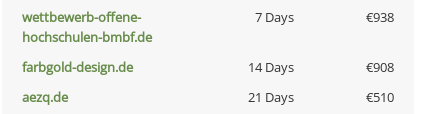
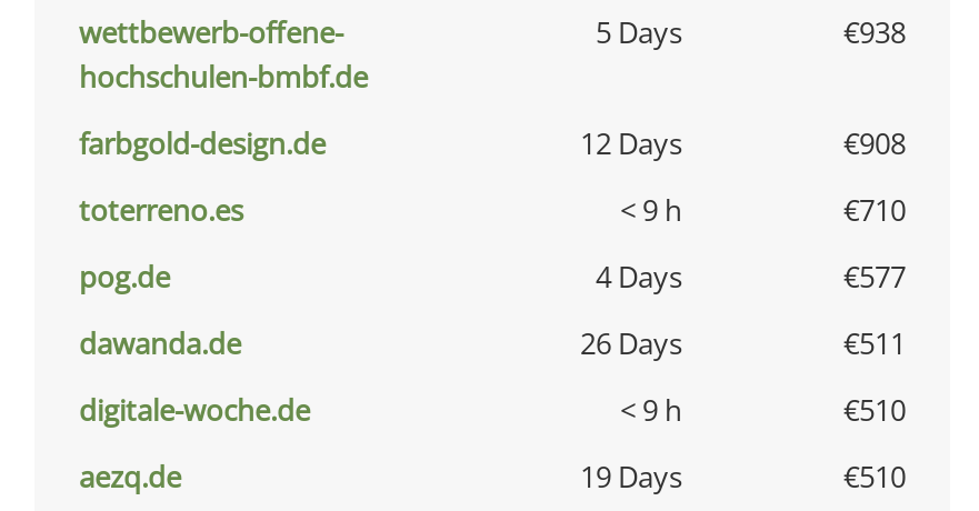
- 7 Days
+ 5 Days

- 14 Days
+ 12 Days

+ toterreno.es
+ < 9 h
+ €710
+ pog.de
+ 4 Days
+ €577
+ dawanda.de
+ 26 Days
+ €511
+ digitale-woche.de
+ < 9 h
+ €510

- 21 Days
+ 19 Days
